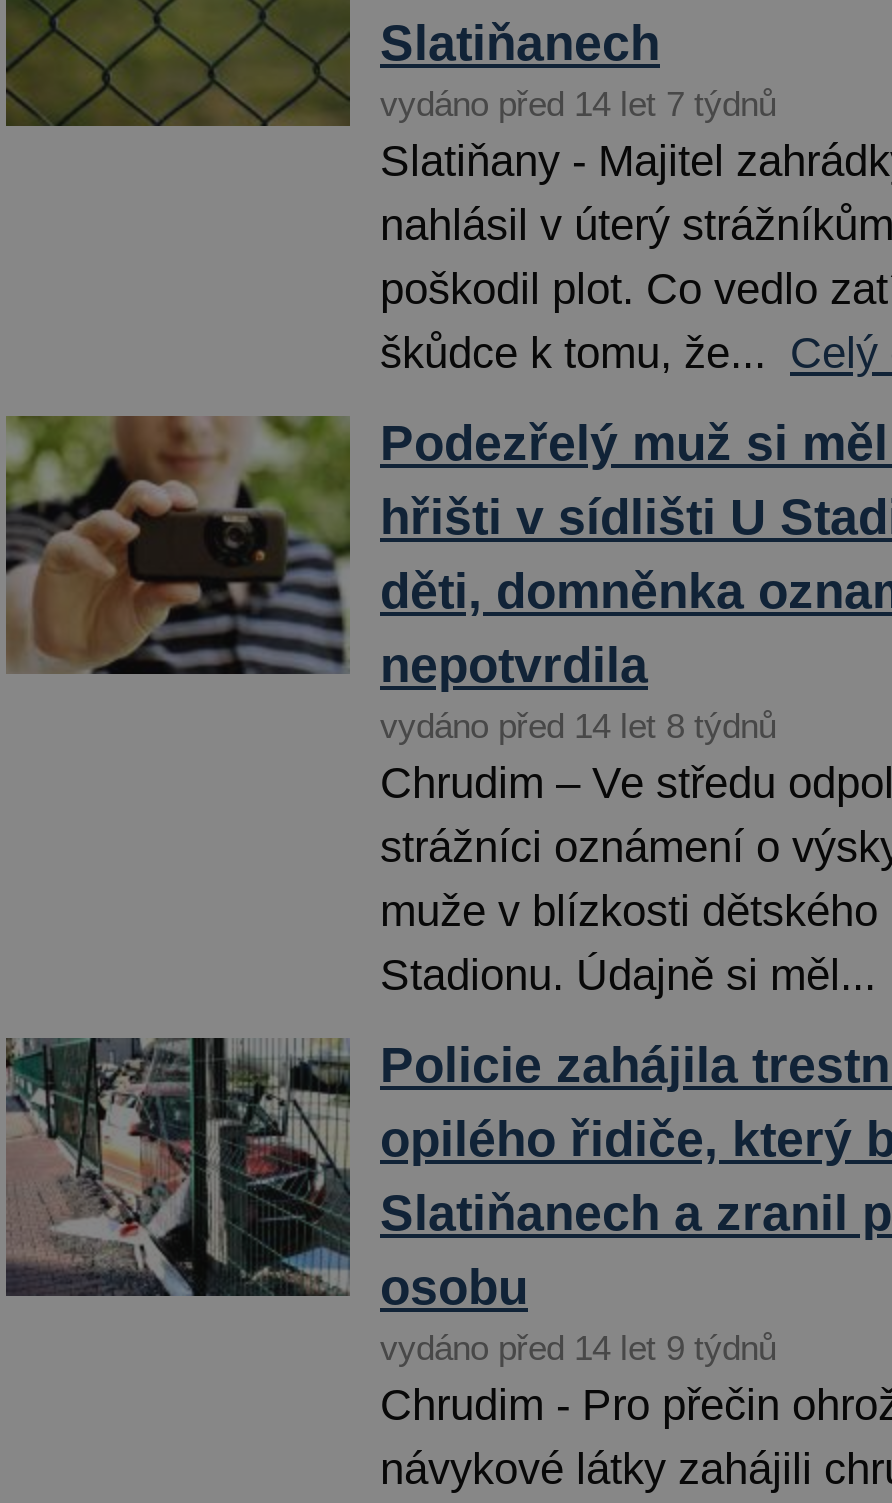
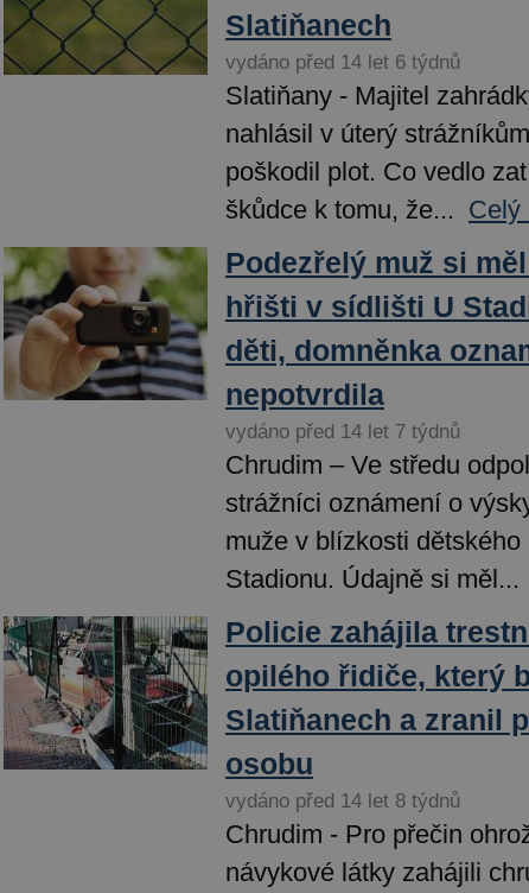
+ vydáno před 14 let 6 týdnů

moved down: vydáno před 14 let 7 týdnů

moved down: vydáno před 14 let 8 týdnů

- vydáno před 14 let 9 týdnů
